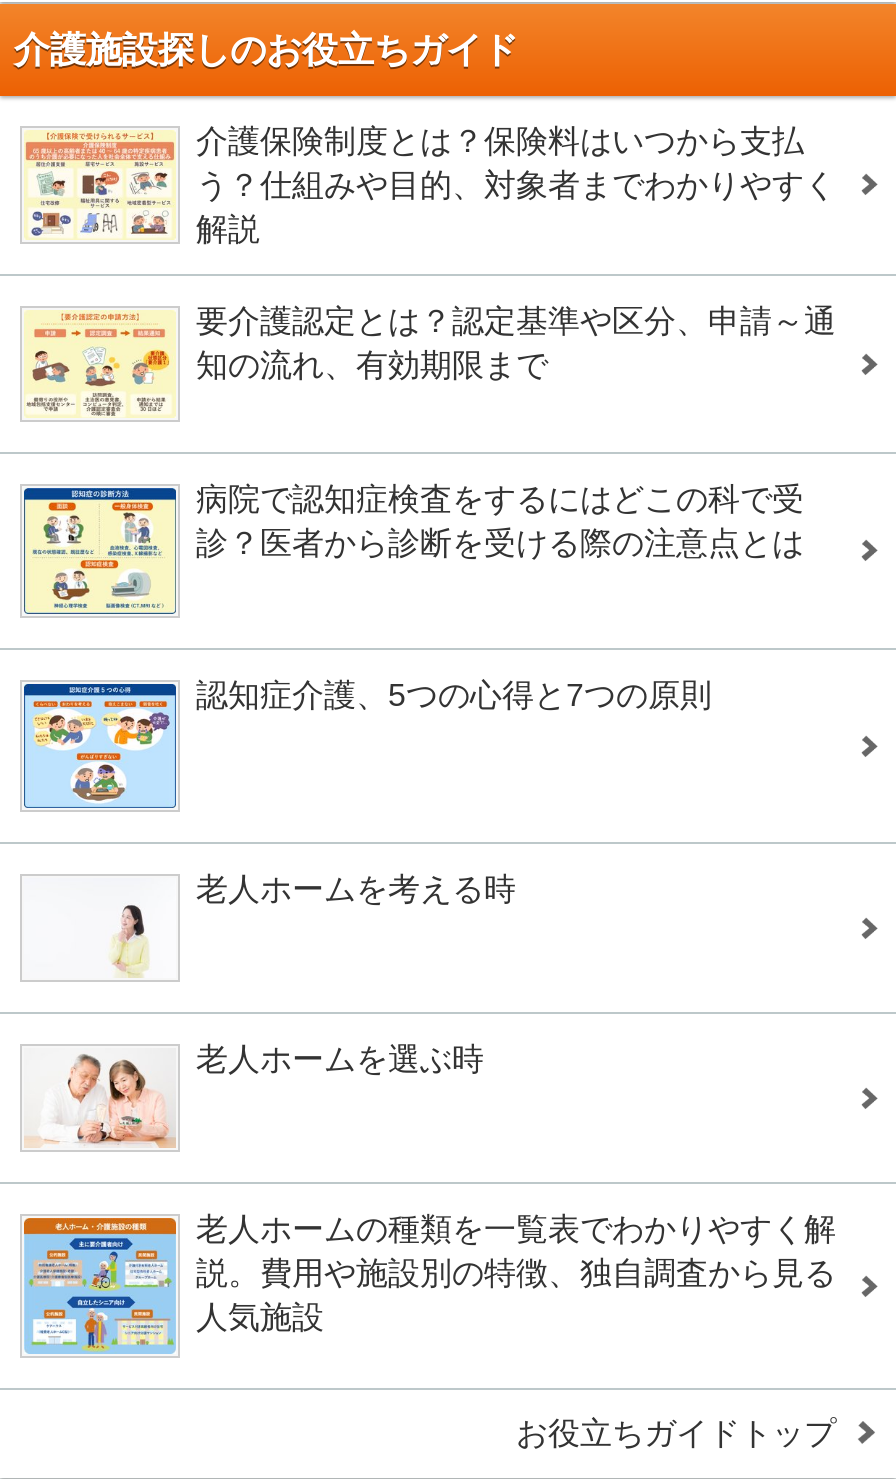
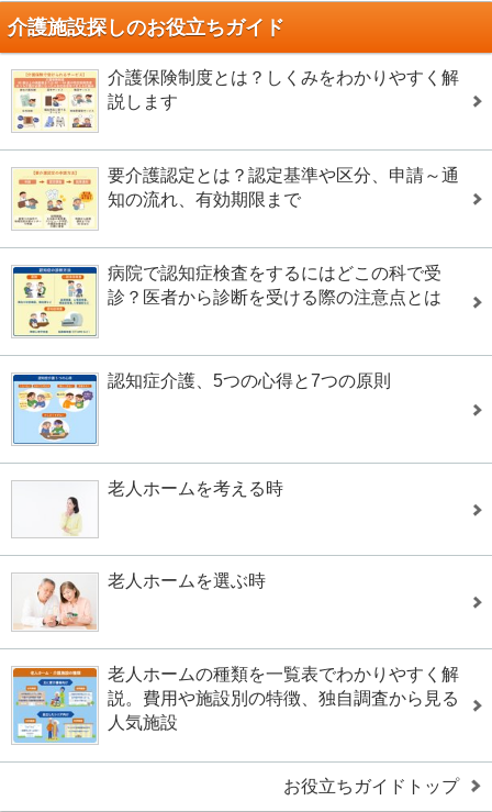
- 介護保険制度とは？保険料はいつから支払
- う？仕組みや目的、対象者までわかりやすく
- 解説
+ 介護保険制度とは？しくみをわかりやすく解
+ 説します
